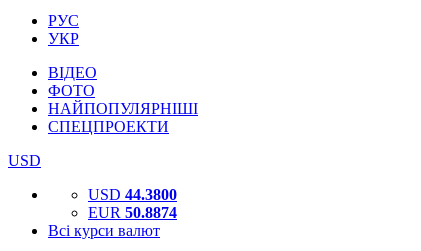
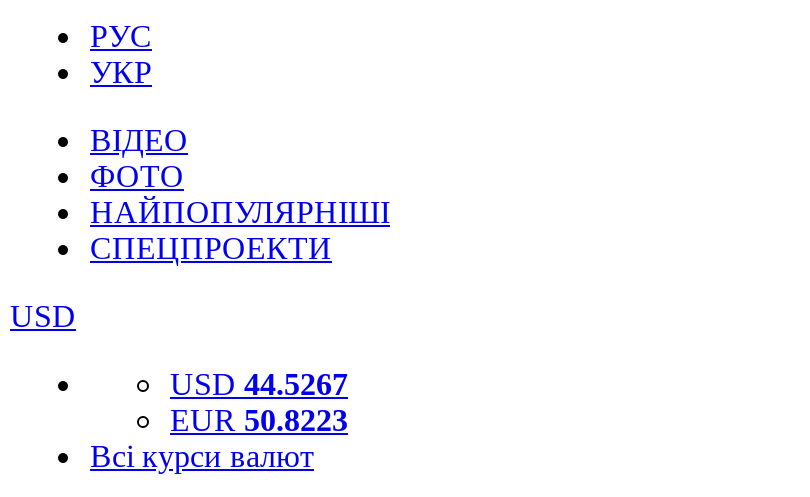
- USD 44.3800
+ USD 44.5267

- EUR 50.8874
+ EUR 50.8223
